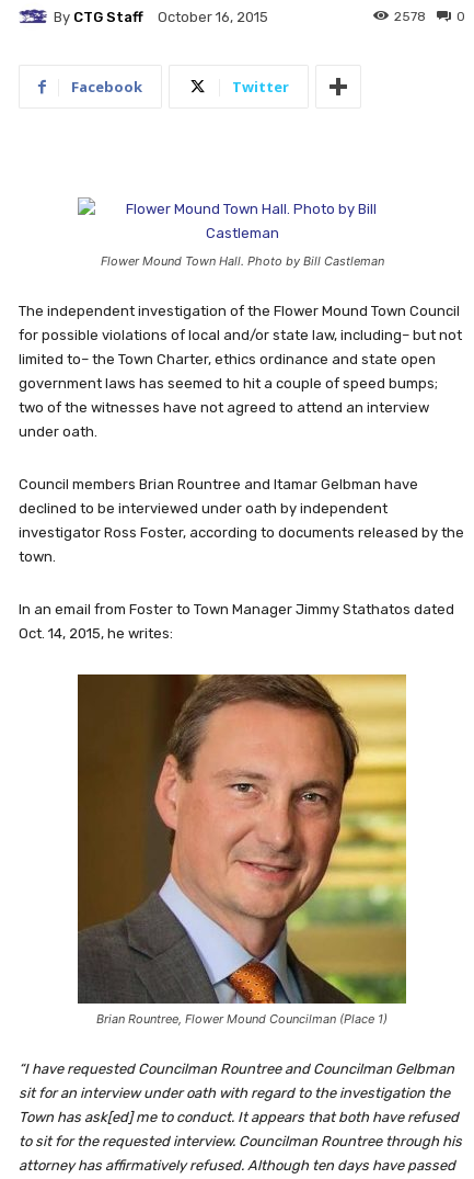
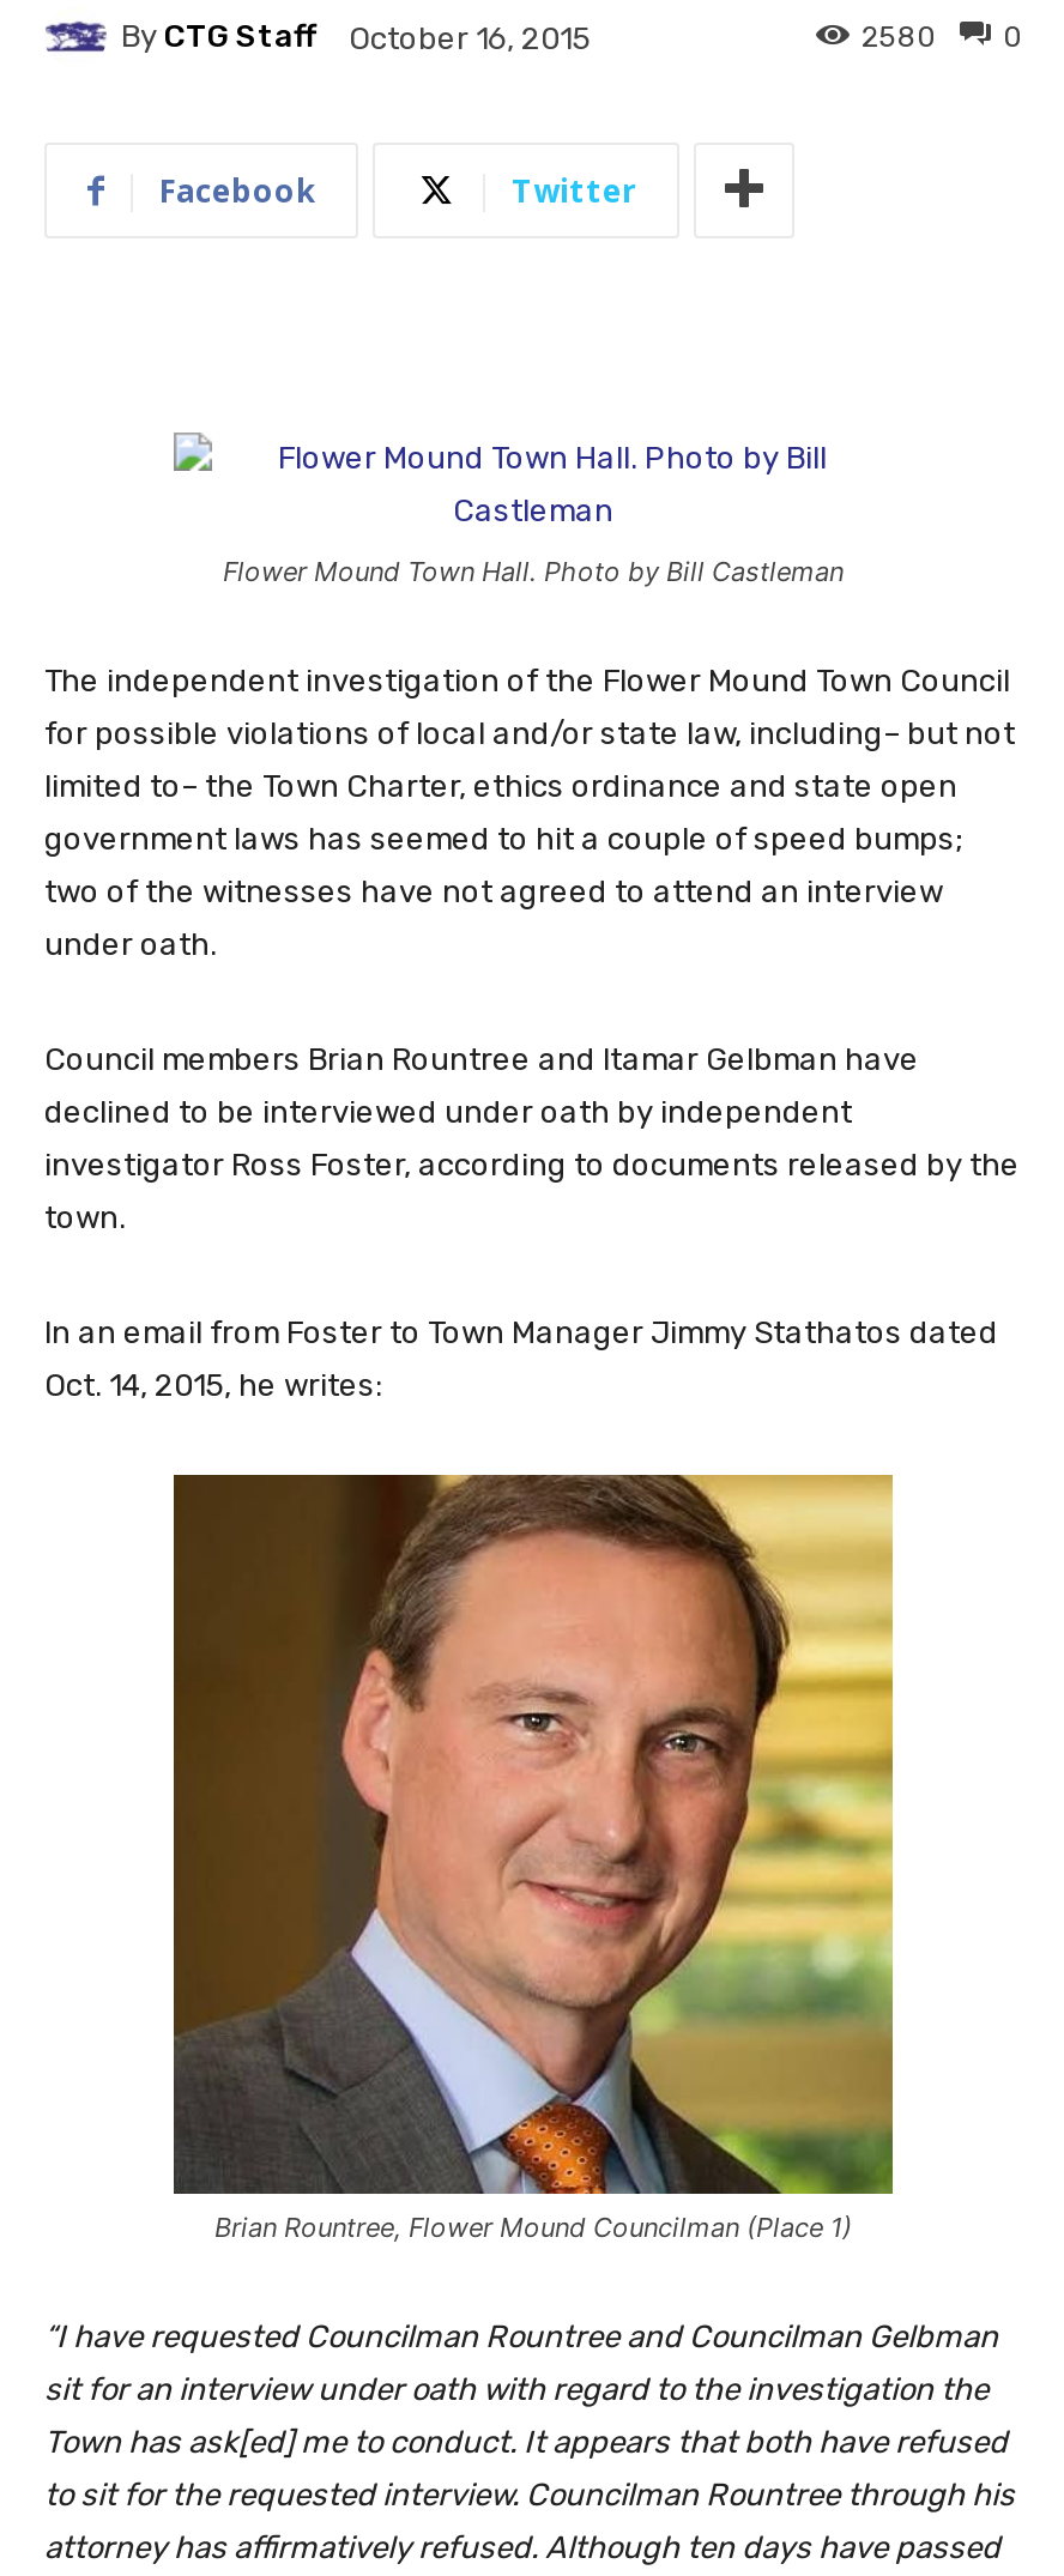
- 2578 0
+ 2580 0
